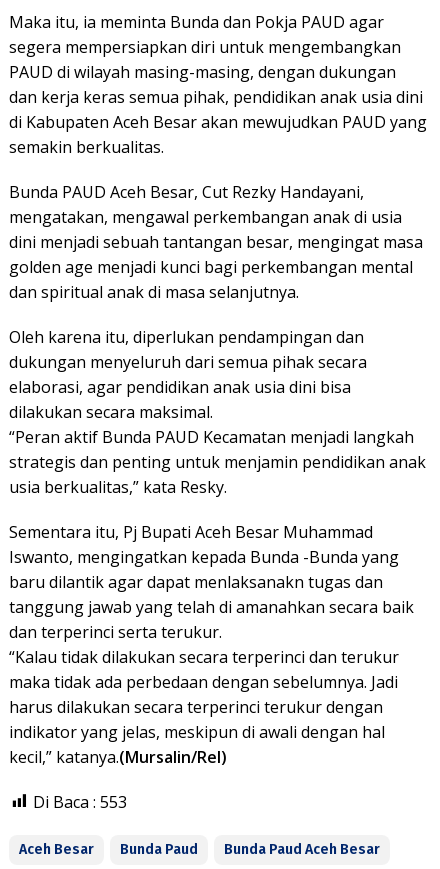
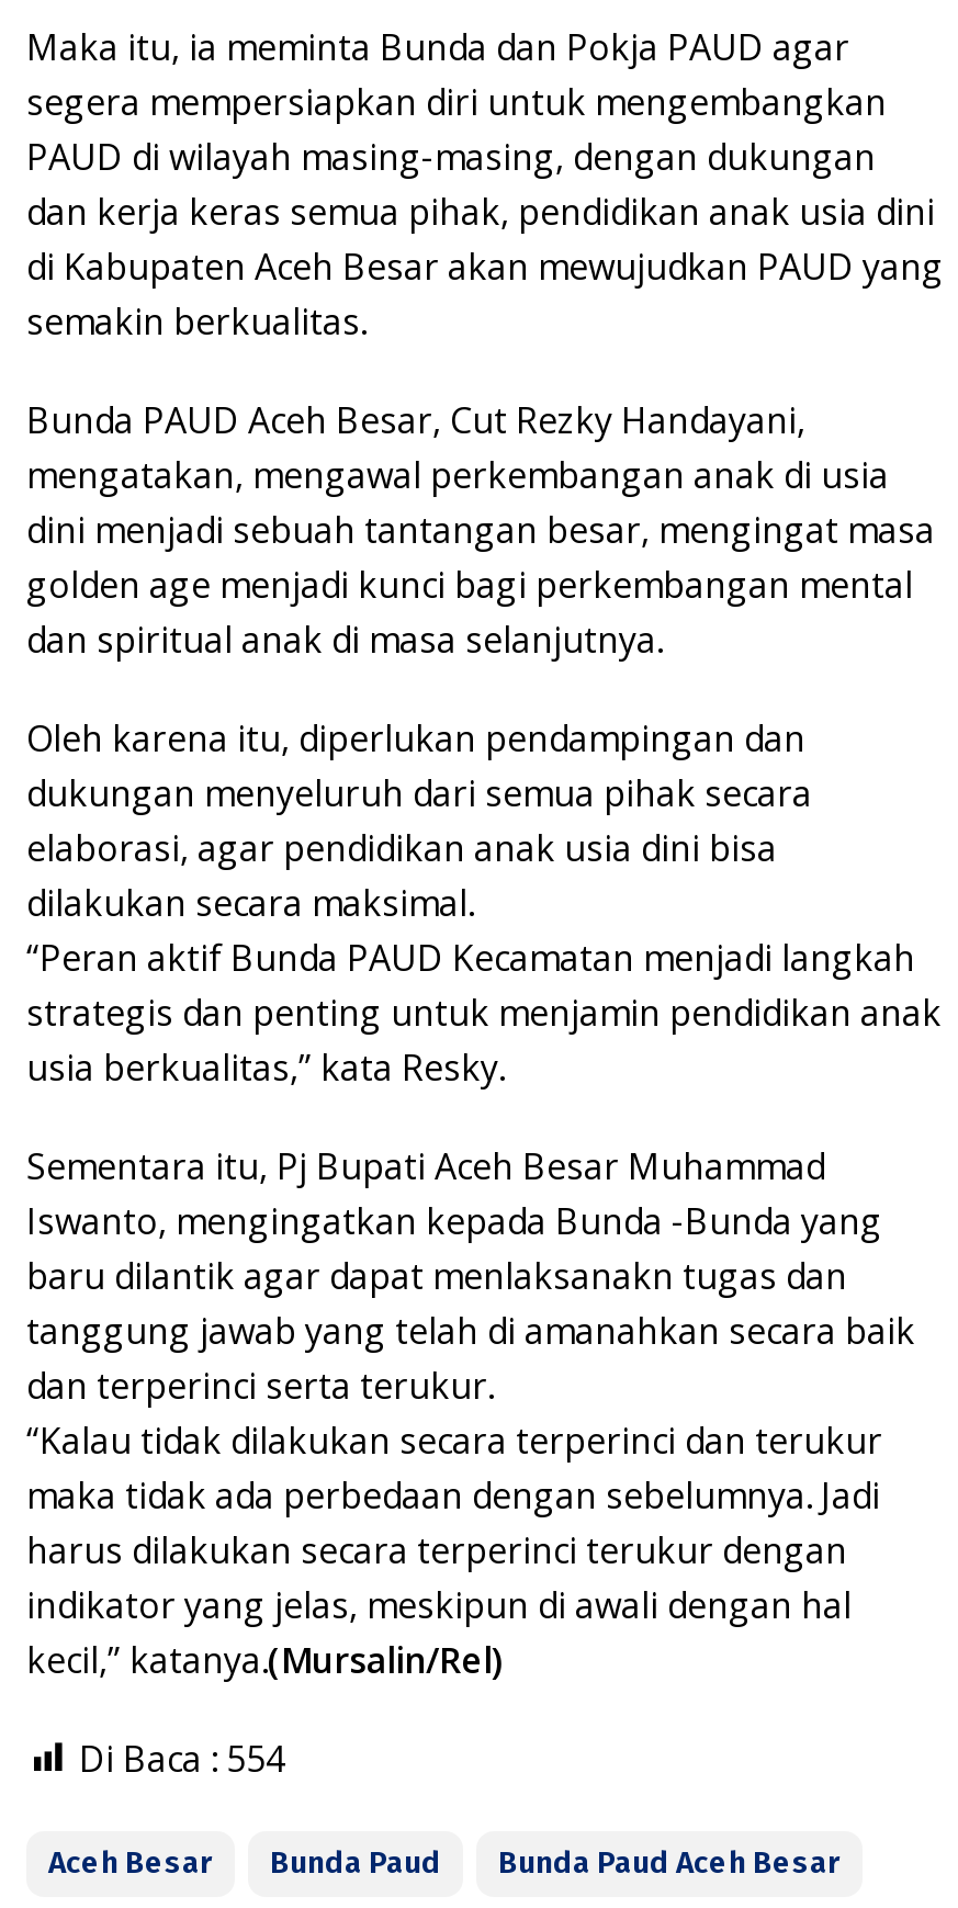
- Di Baca : 553
+ Di Baca : 554
